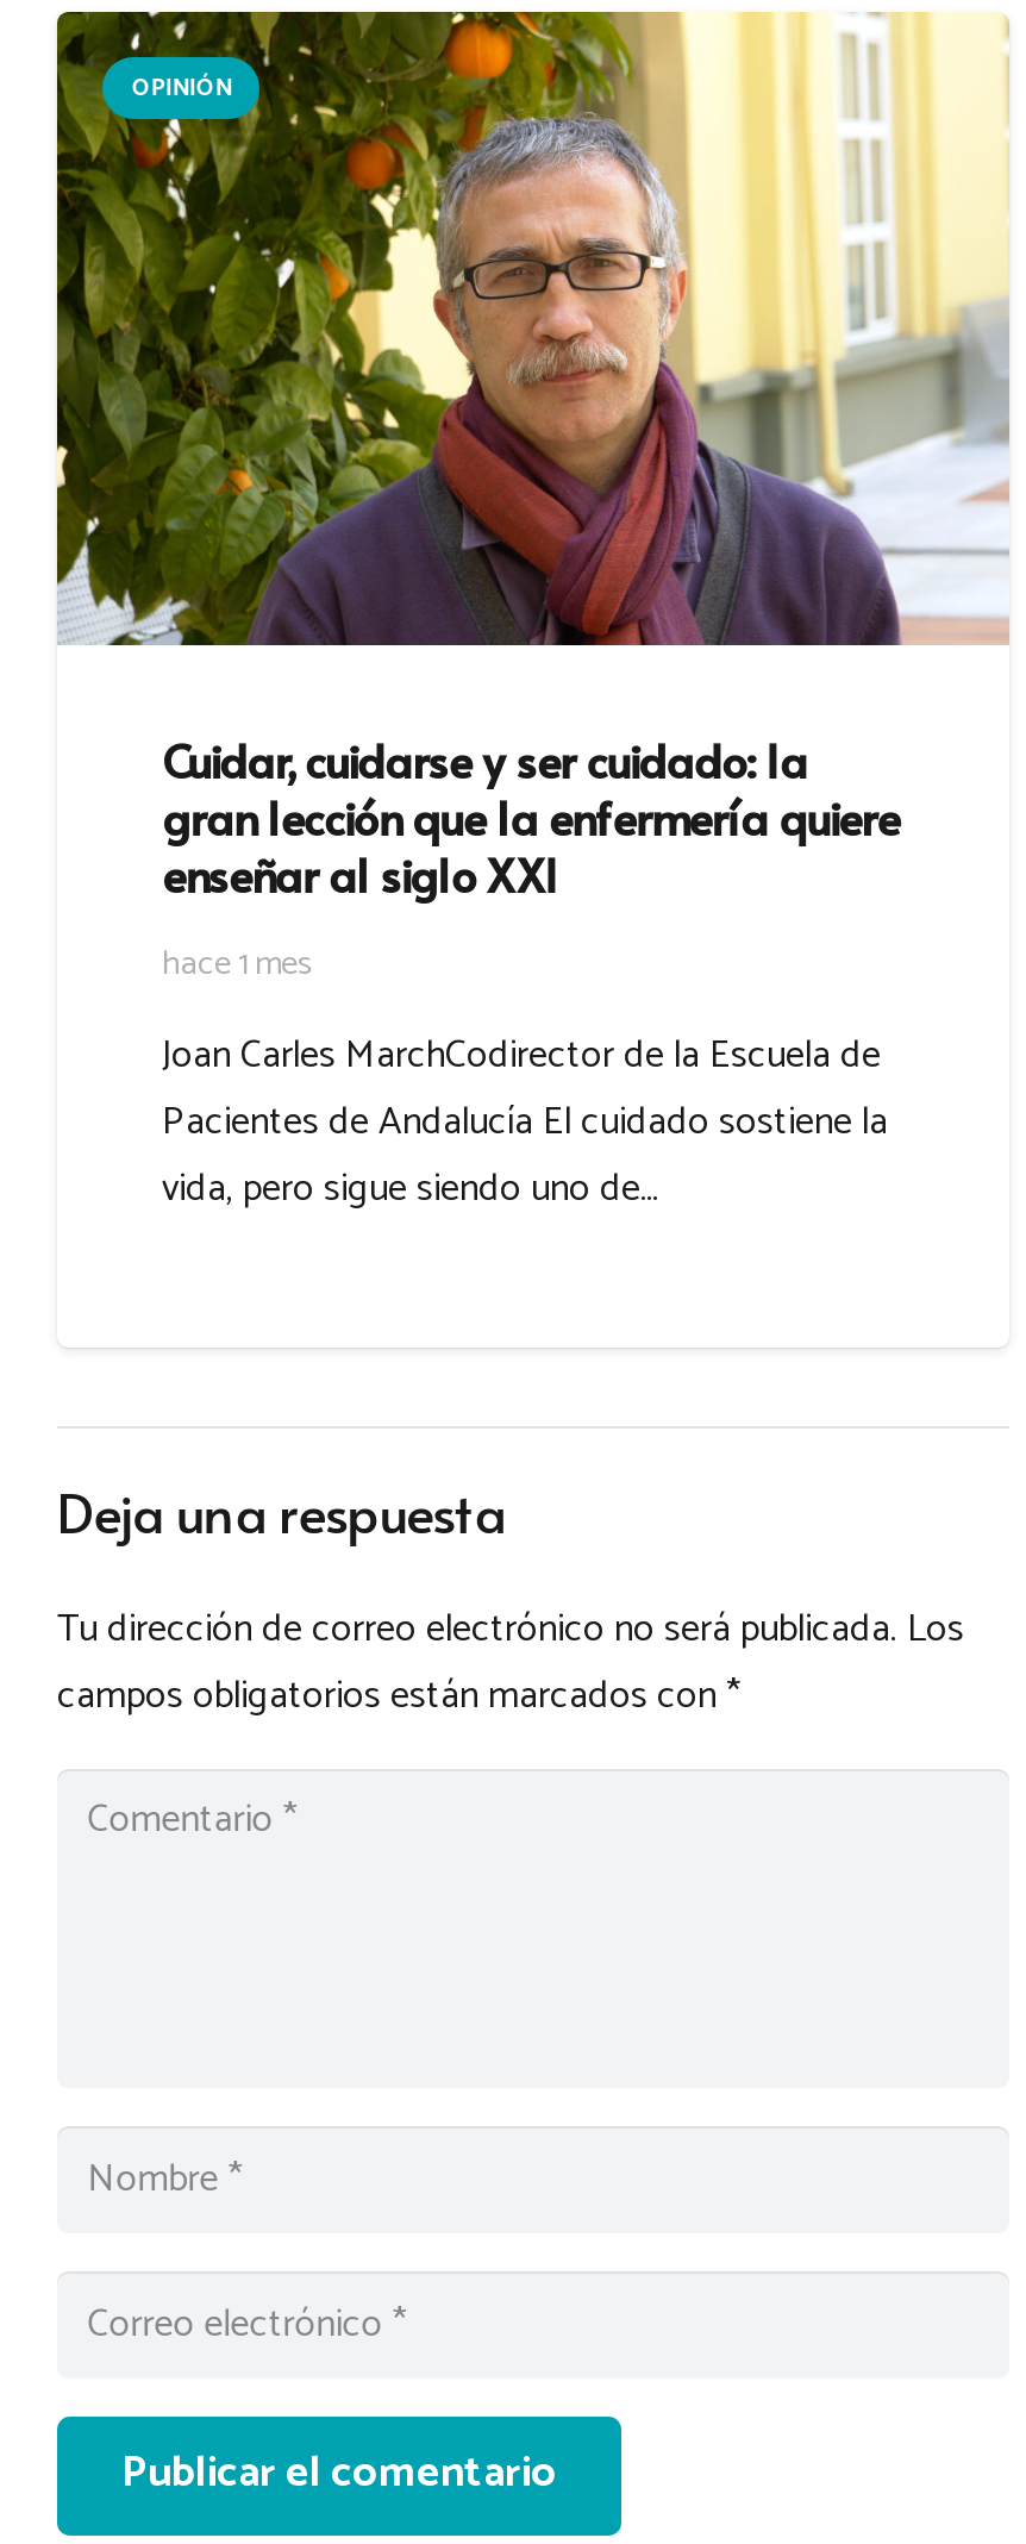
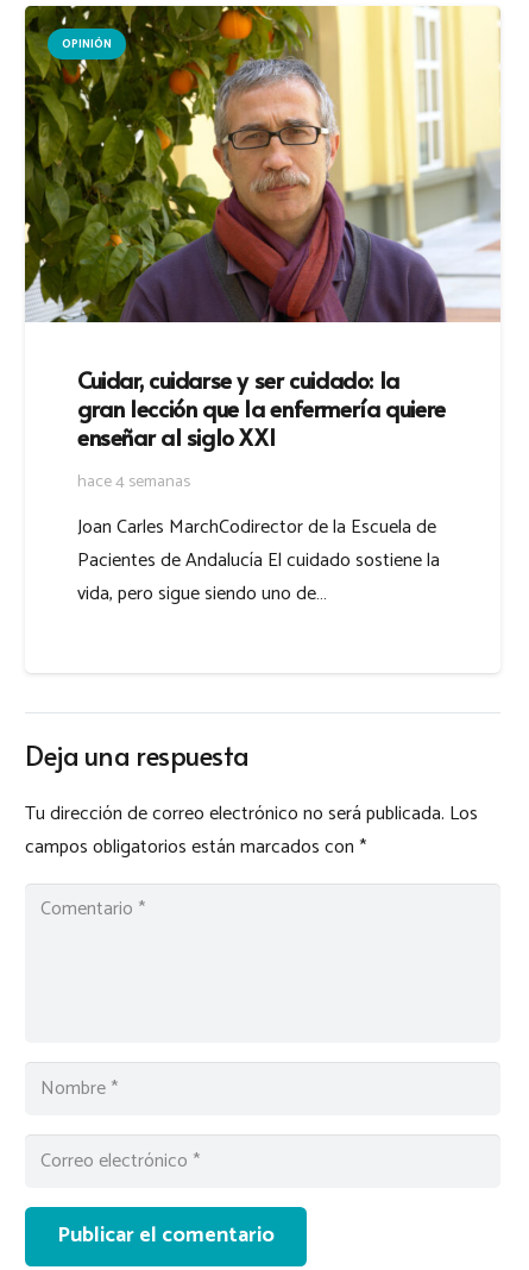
- hace 1 mes
+ hace 4 semanas
